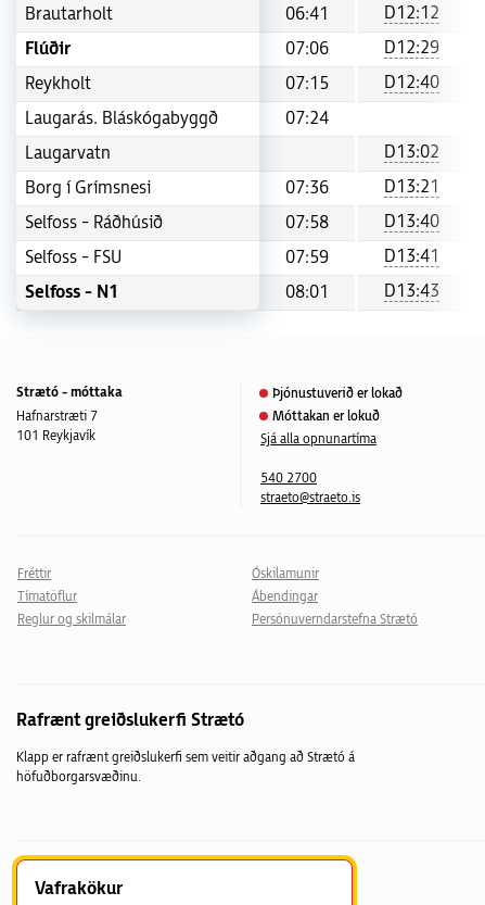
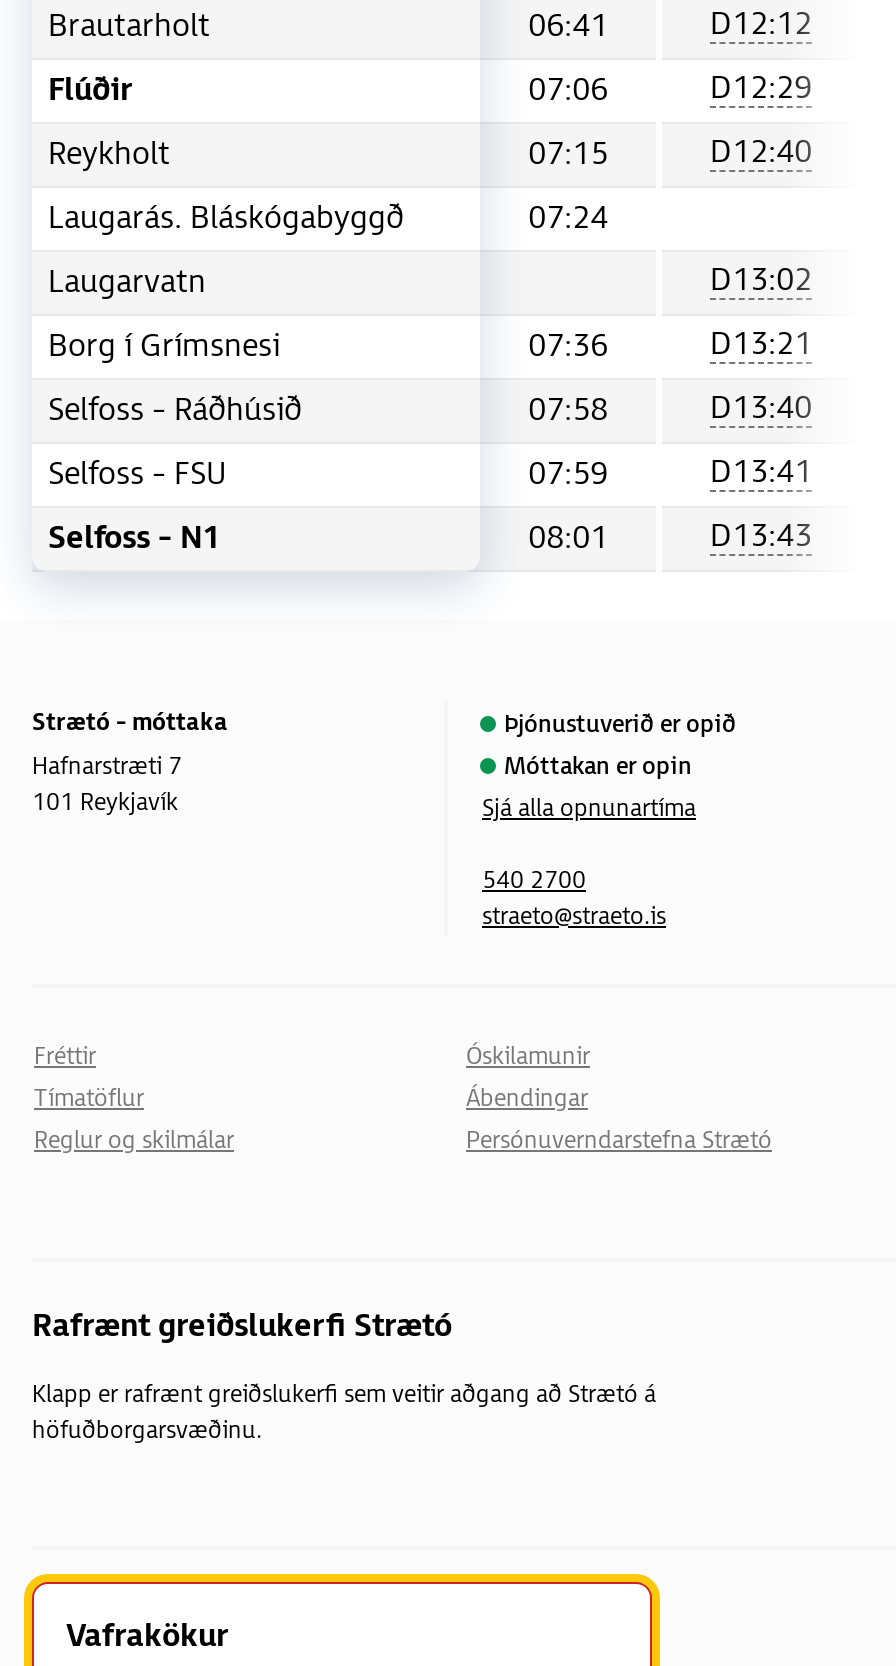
- Þjónustuverið er lokað
+ Þjónustuverið er opið

- Móttakan er lokuð
+ Móttakan er opin
